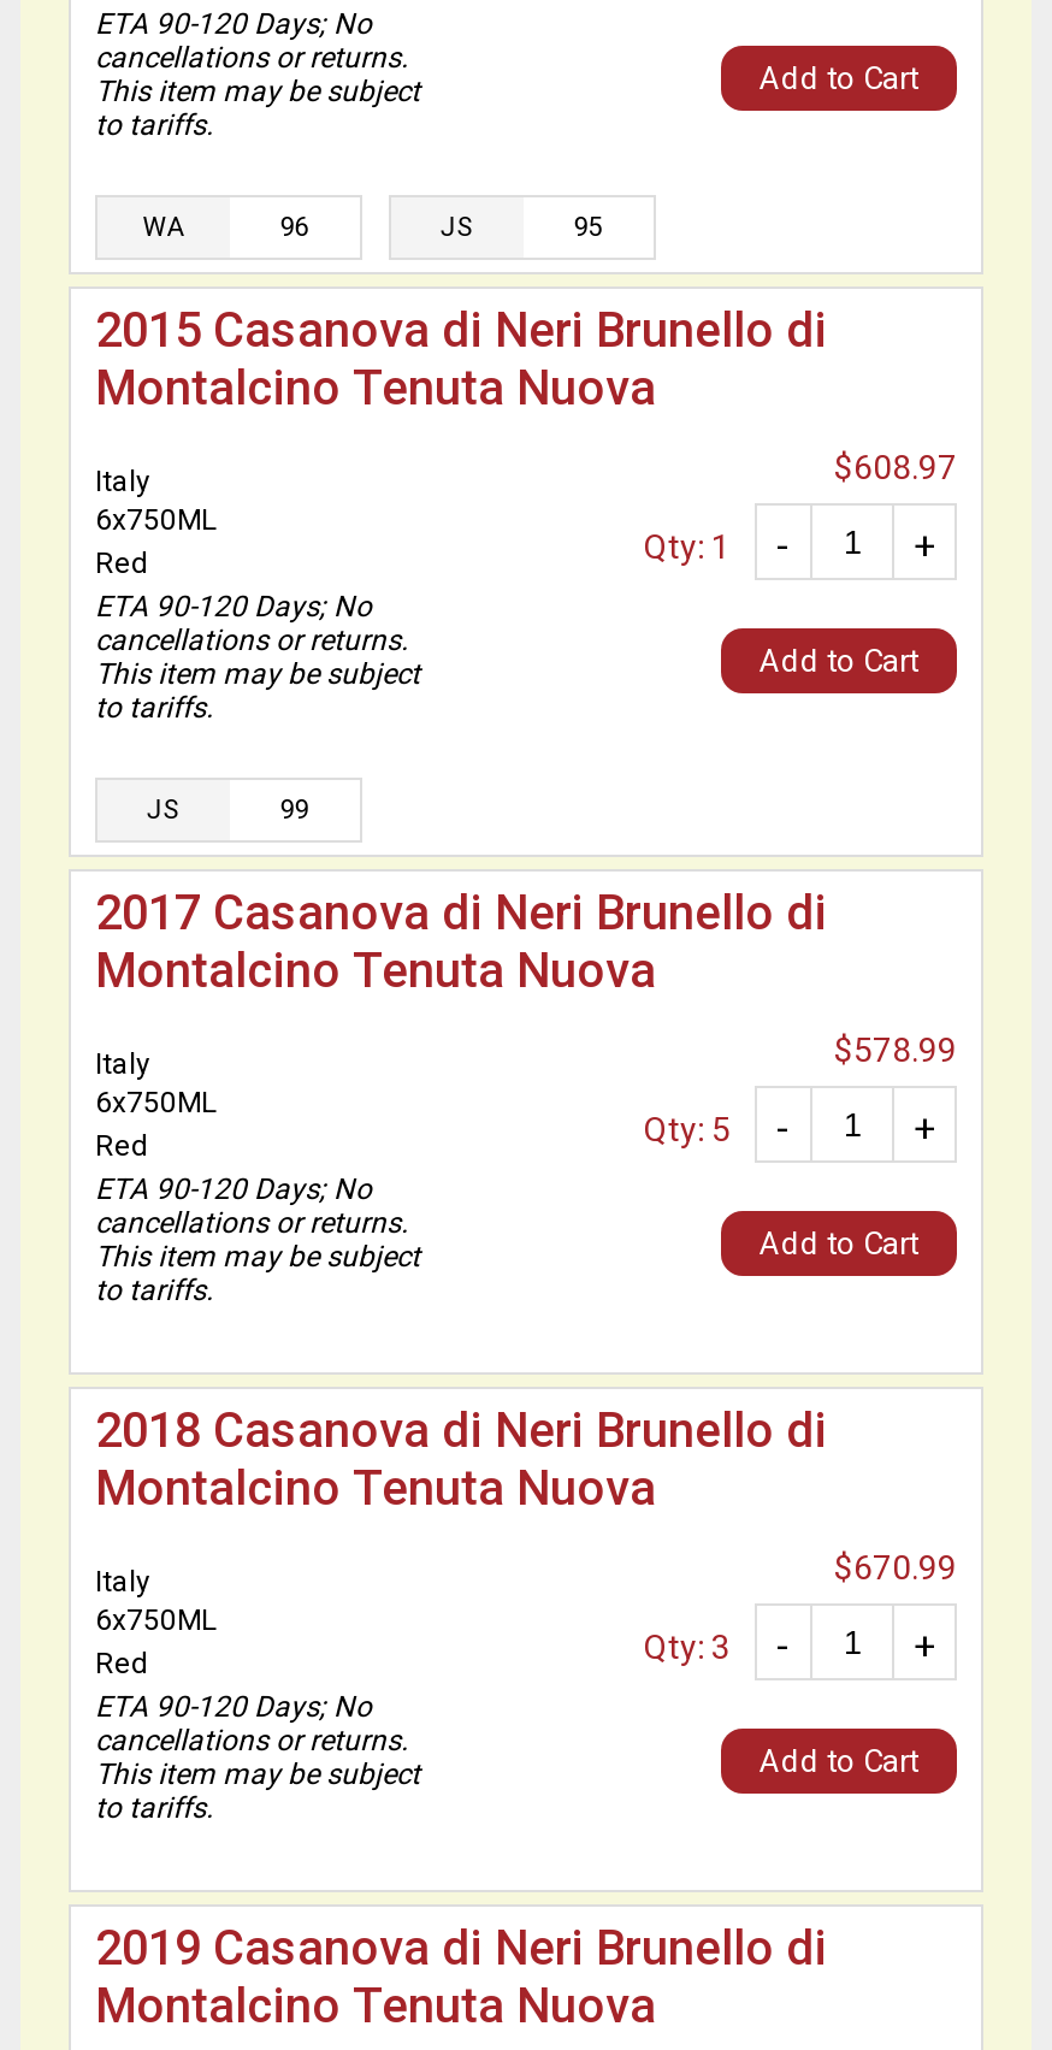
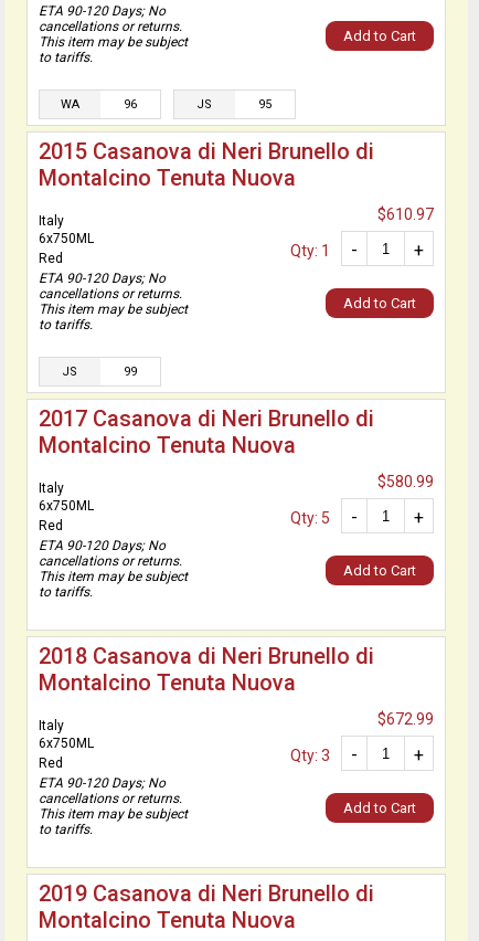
- $608.97
+ $610.97

- $578.99
+ $580.99

- $670.99
+ $672.99
